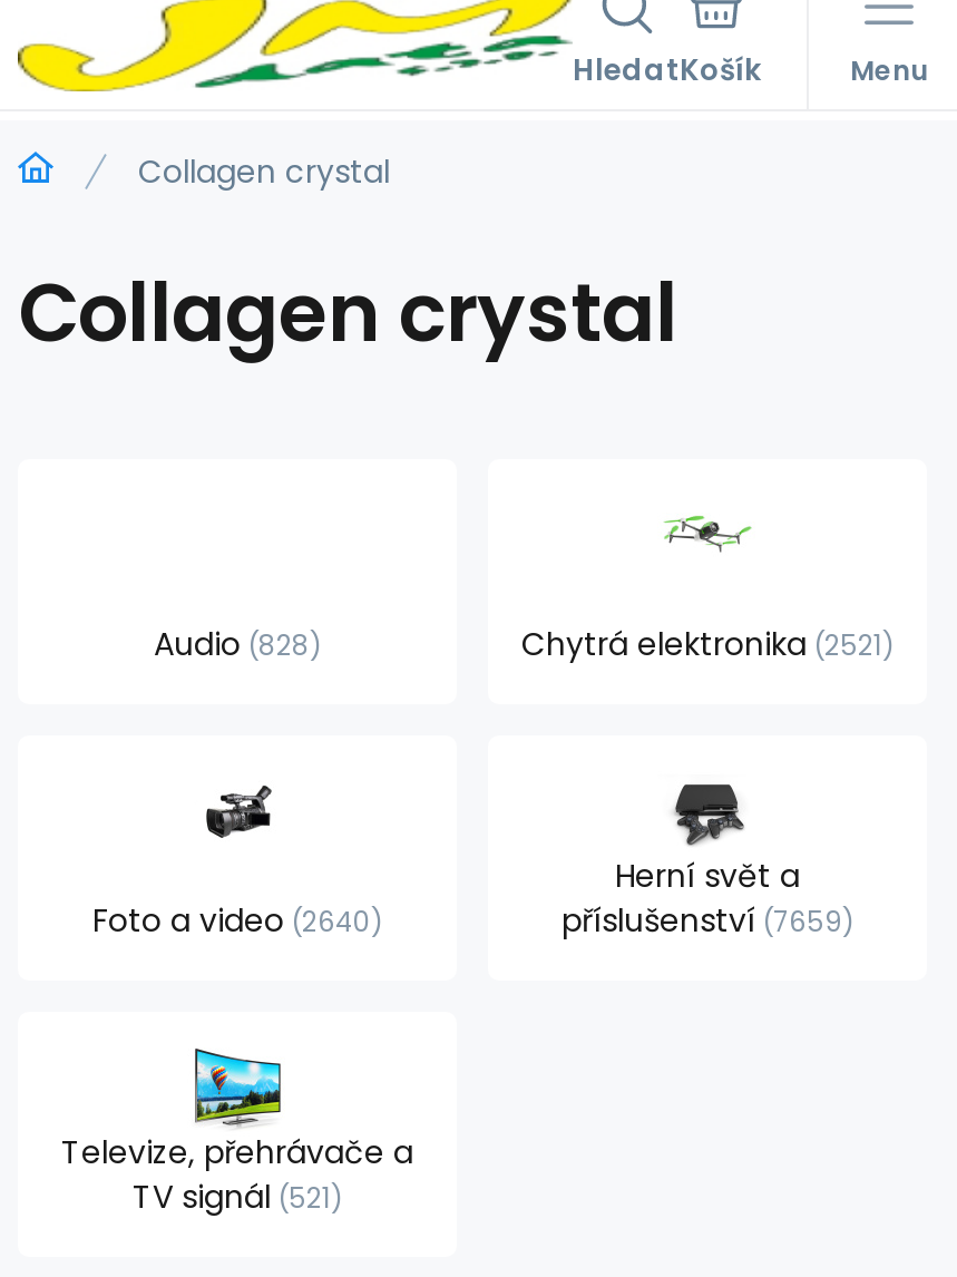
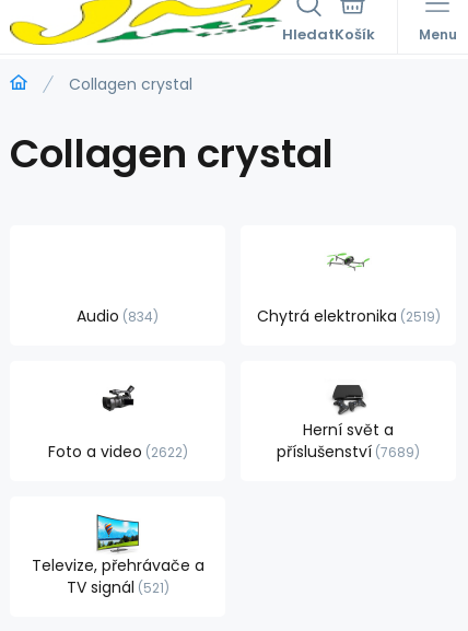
- Audio 828
+ Audio 834

- Chytrá elektronika 2521
+ Chytrá elektronika 2519

- Foto a video 2640
+ Foto a video 2622

- příslušenství 7659
+ příslušenství 7689
